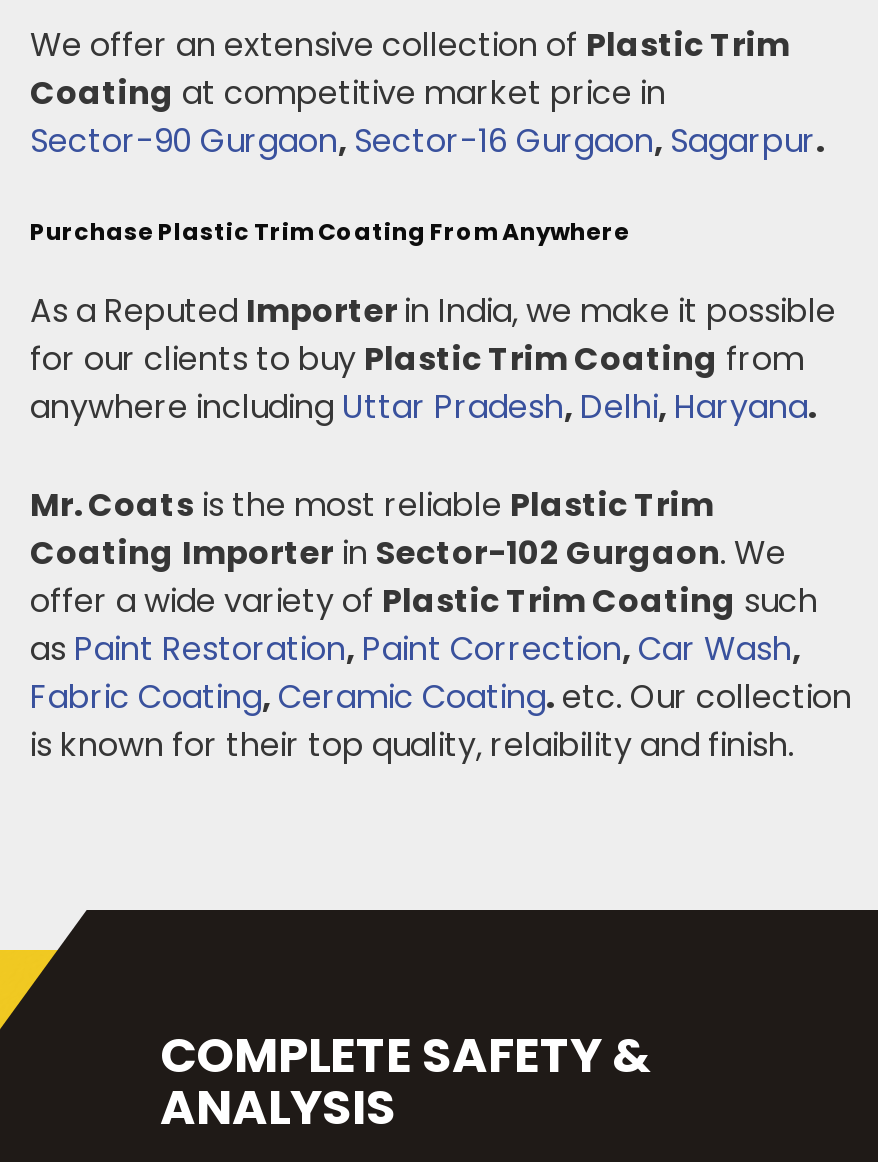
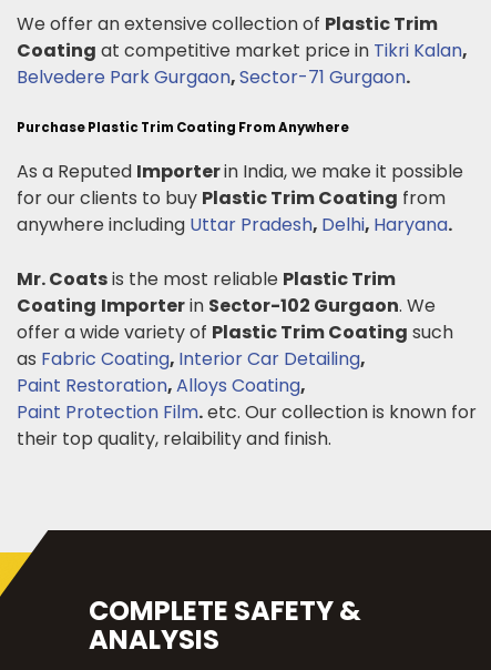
- Coating at competitive market price in
- Sector-90 Gurgaon, Sector-16 Gurgaon, Sagarpur.
+ Coating at competitive market price in Tikri Kalan,
+ Belvedere Park Gurgaon, Sector-71 Gurgaon.

- as Paint Restoration, Paint Correction, Car Wash,
- Fabric Coating, Ceramic Coating. etc. Our collection
- is known for their top quality, relaibility and finish.
+ as Fabric Coating, Interior Car Detailing,
+ Paint Restoration, Alloys Coating,
+ Paint Protection Film. etc. Our collection is known for
+ their top quality, relaibility and finish.
